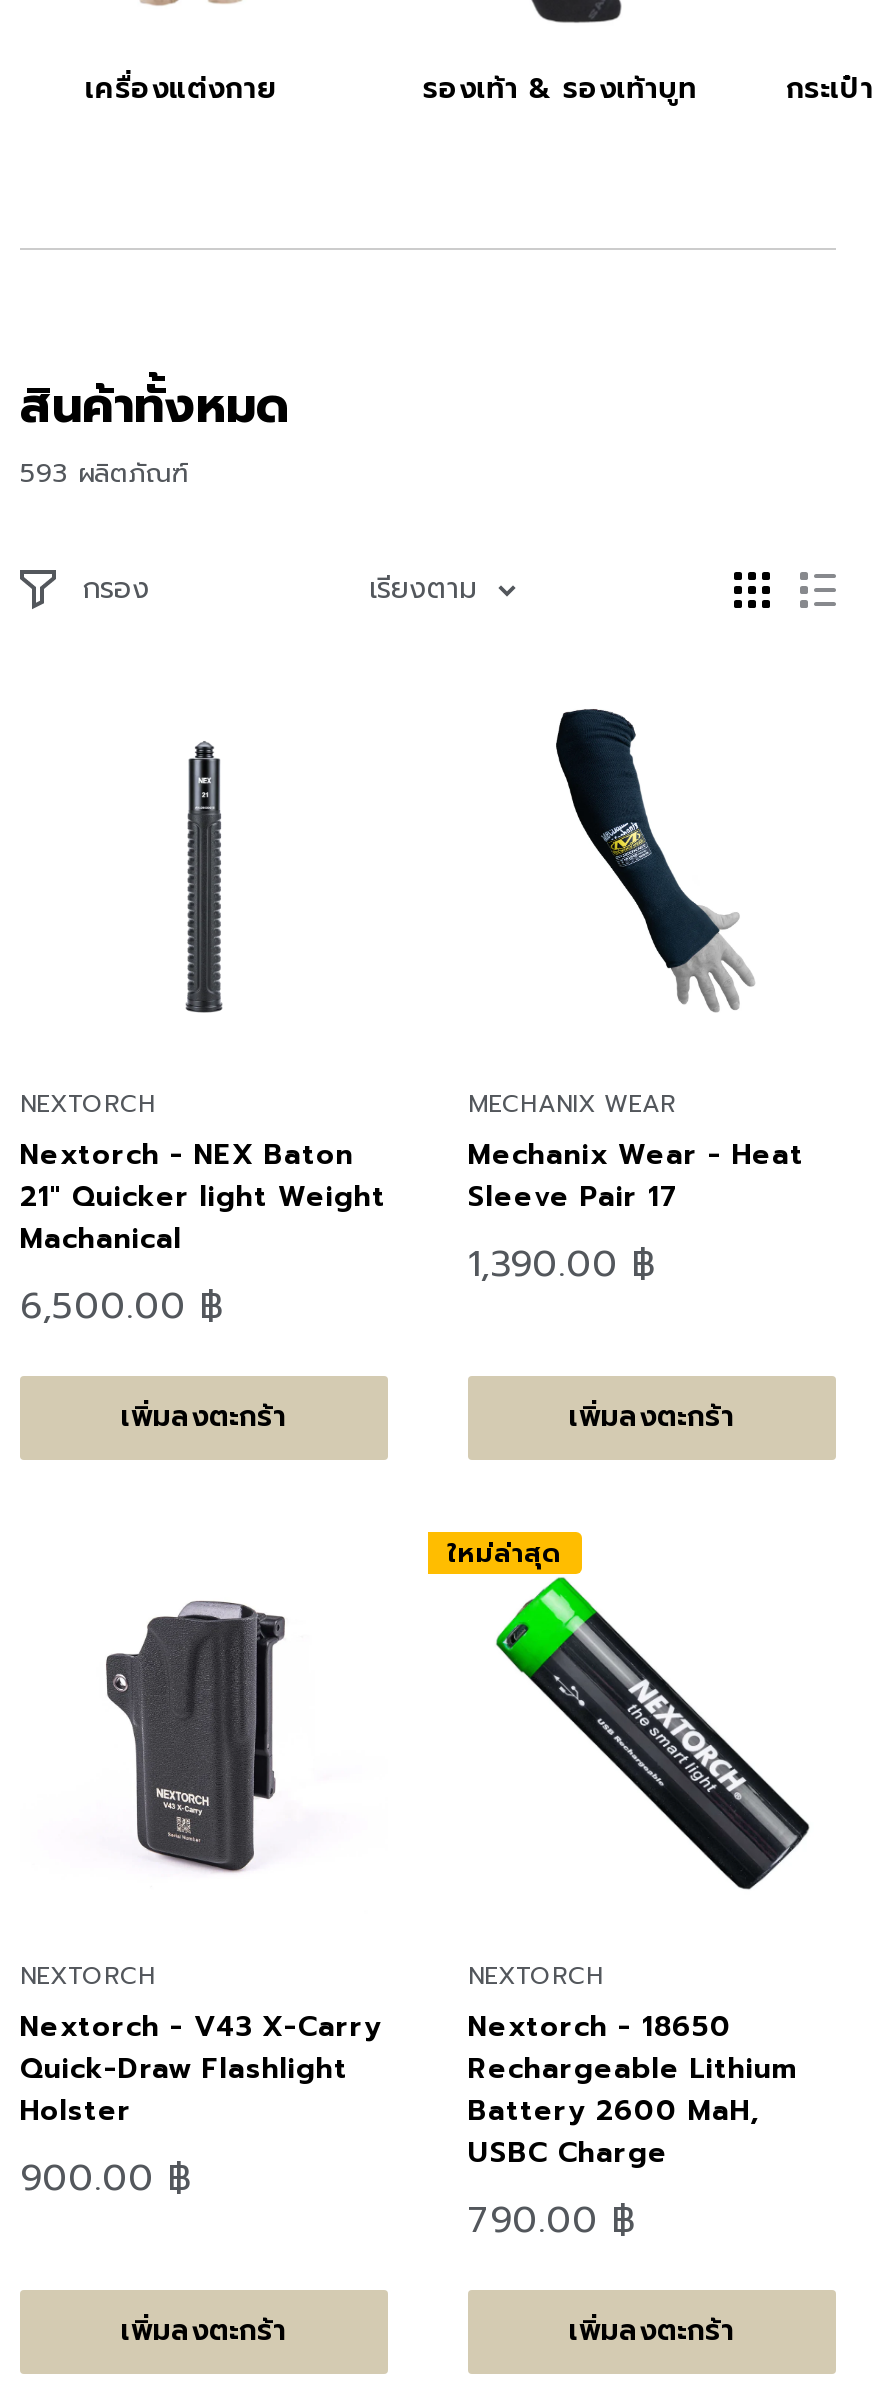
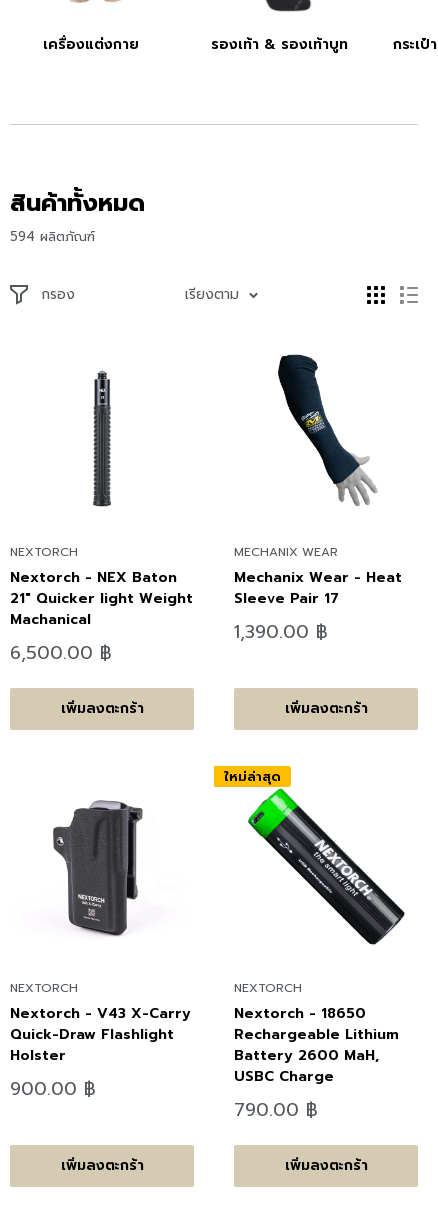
- 593 ผลิตภัณฑ์
+ 594 ผลิตภัณฑ์
